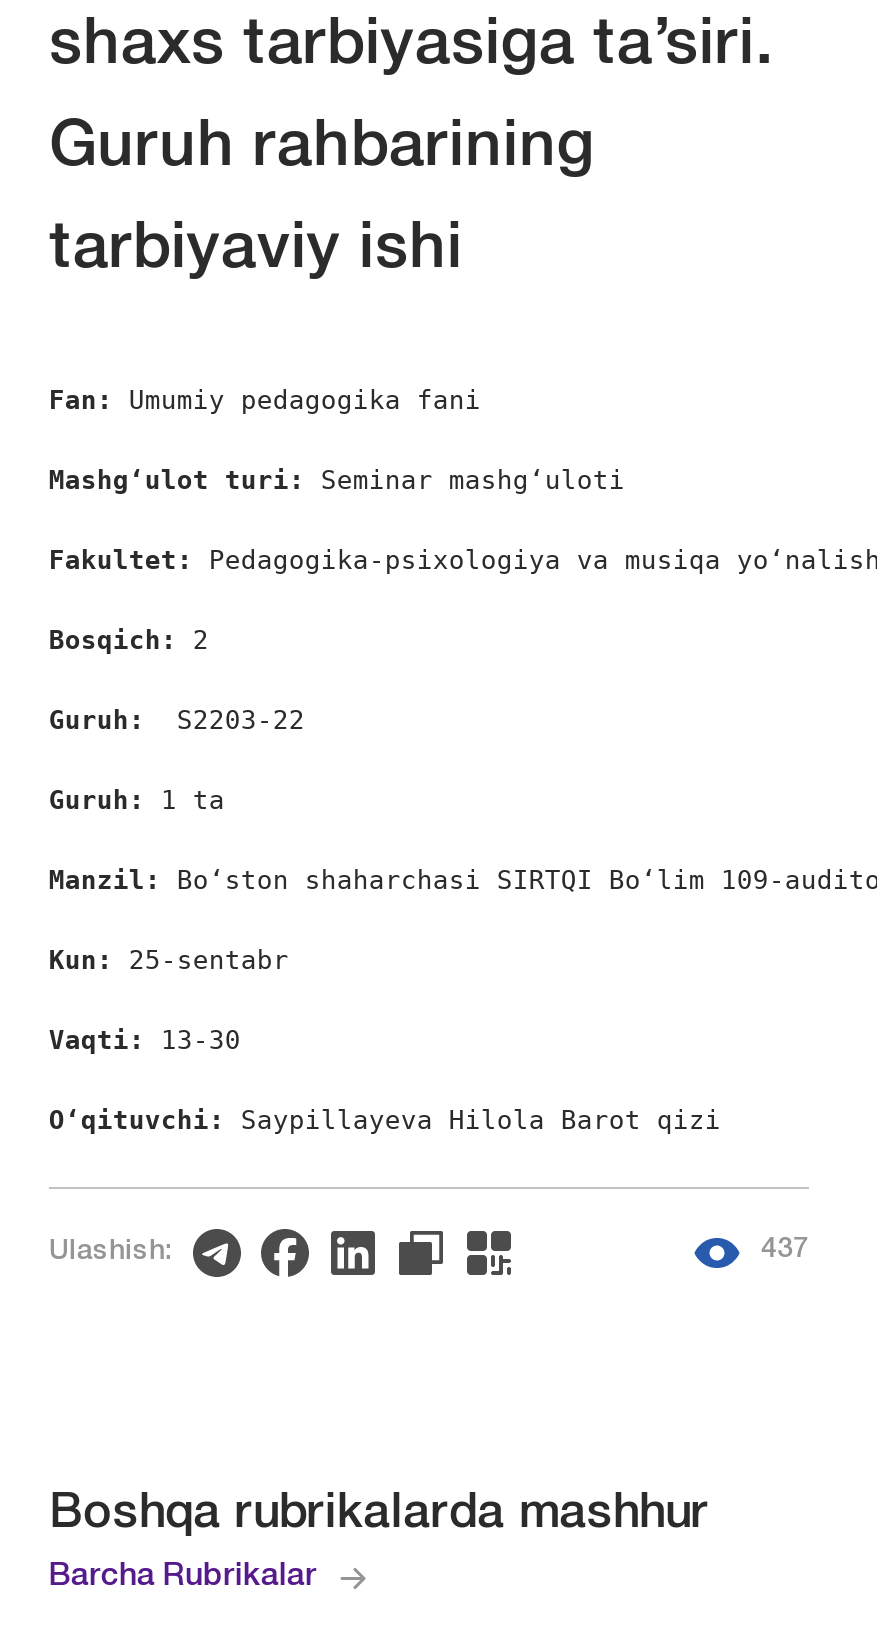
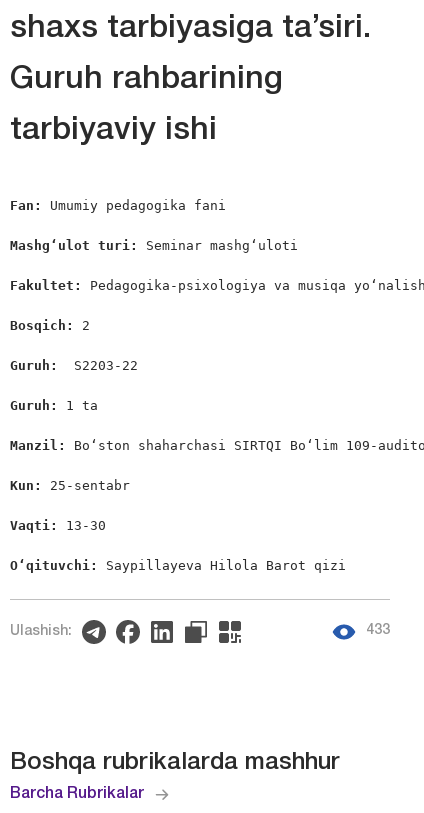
- 437
+ 433
